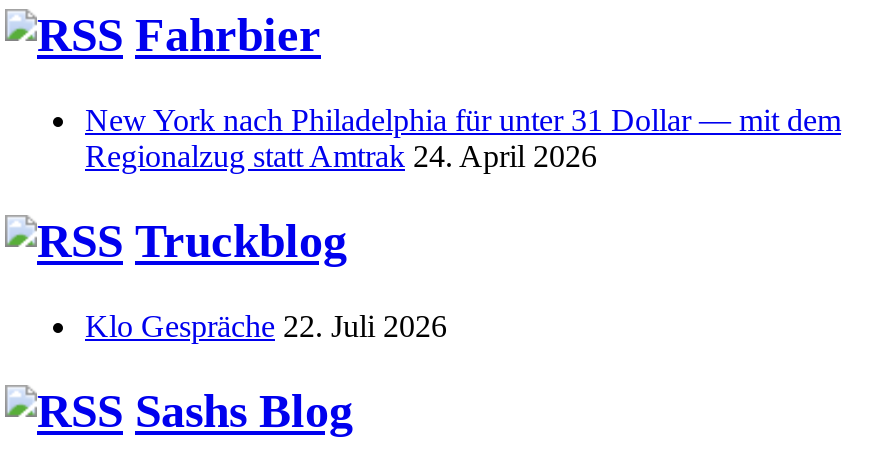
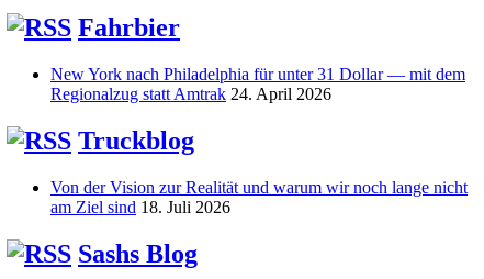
- Klo Gespräche 22. Juli 2026
+ Von der Vision zur Realität und warum wir noch lange nicht
+ am Ziel sind 18. Juli 2026
